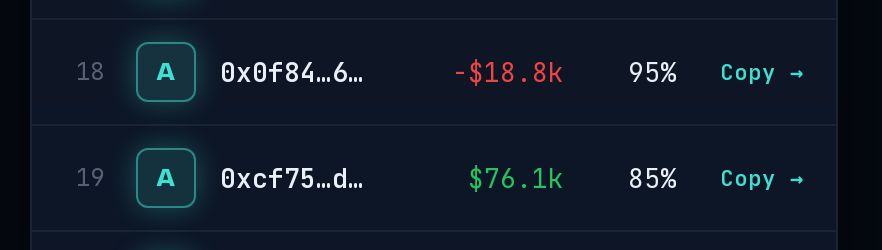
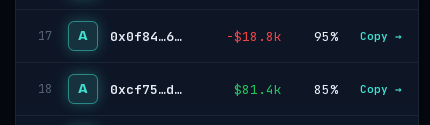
- 18 A
+ 17 A

- 19 A
+ 18 A

- $76.1k
+ $81.4k
